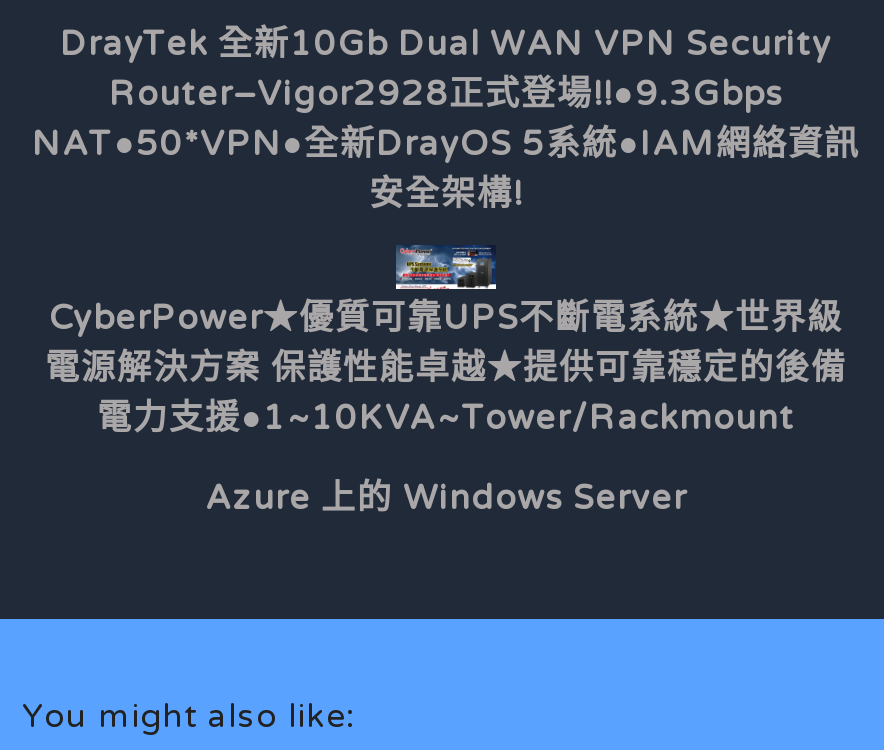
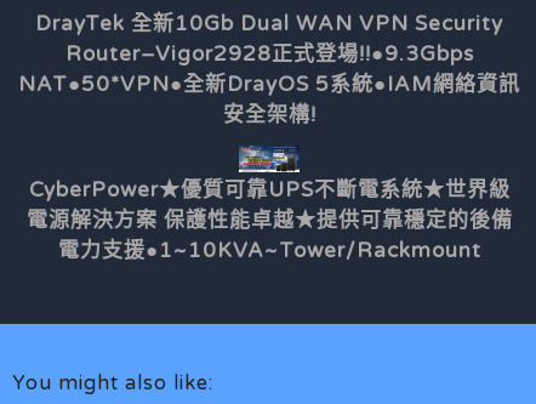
- Azure 上的 Windows Server
